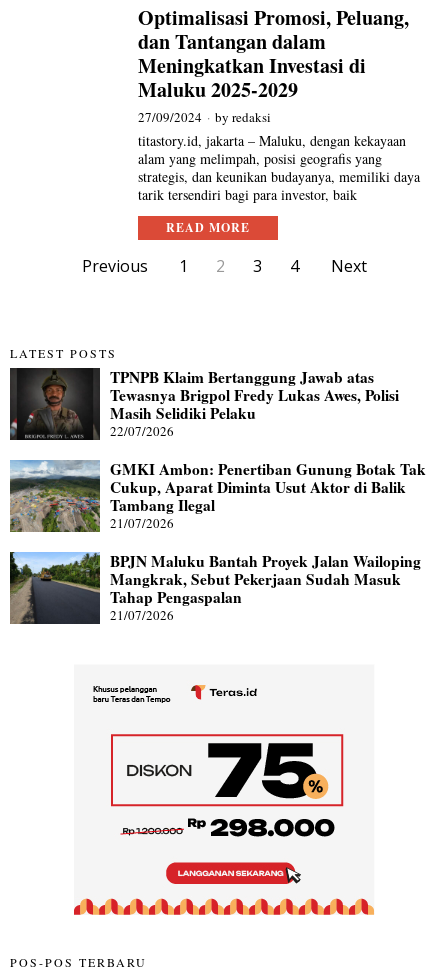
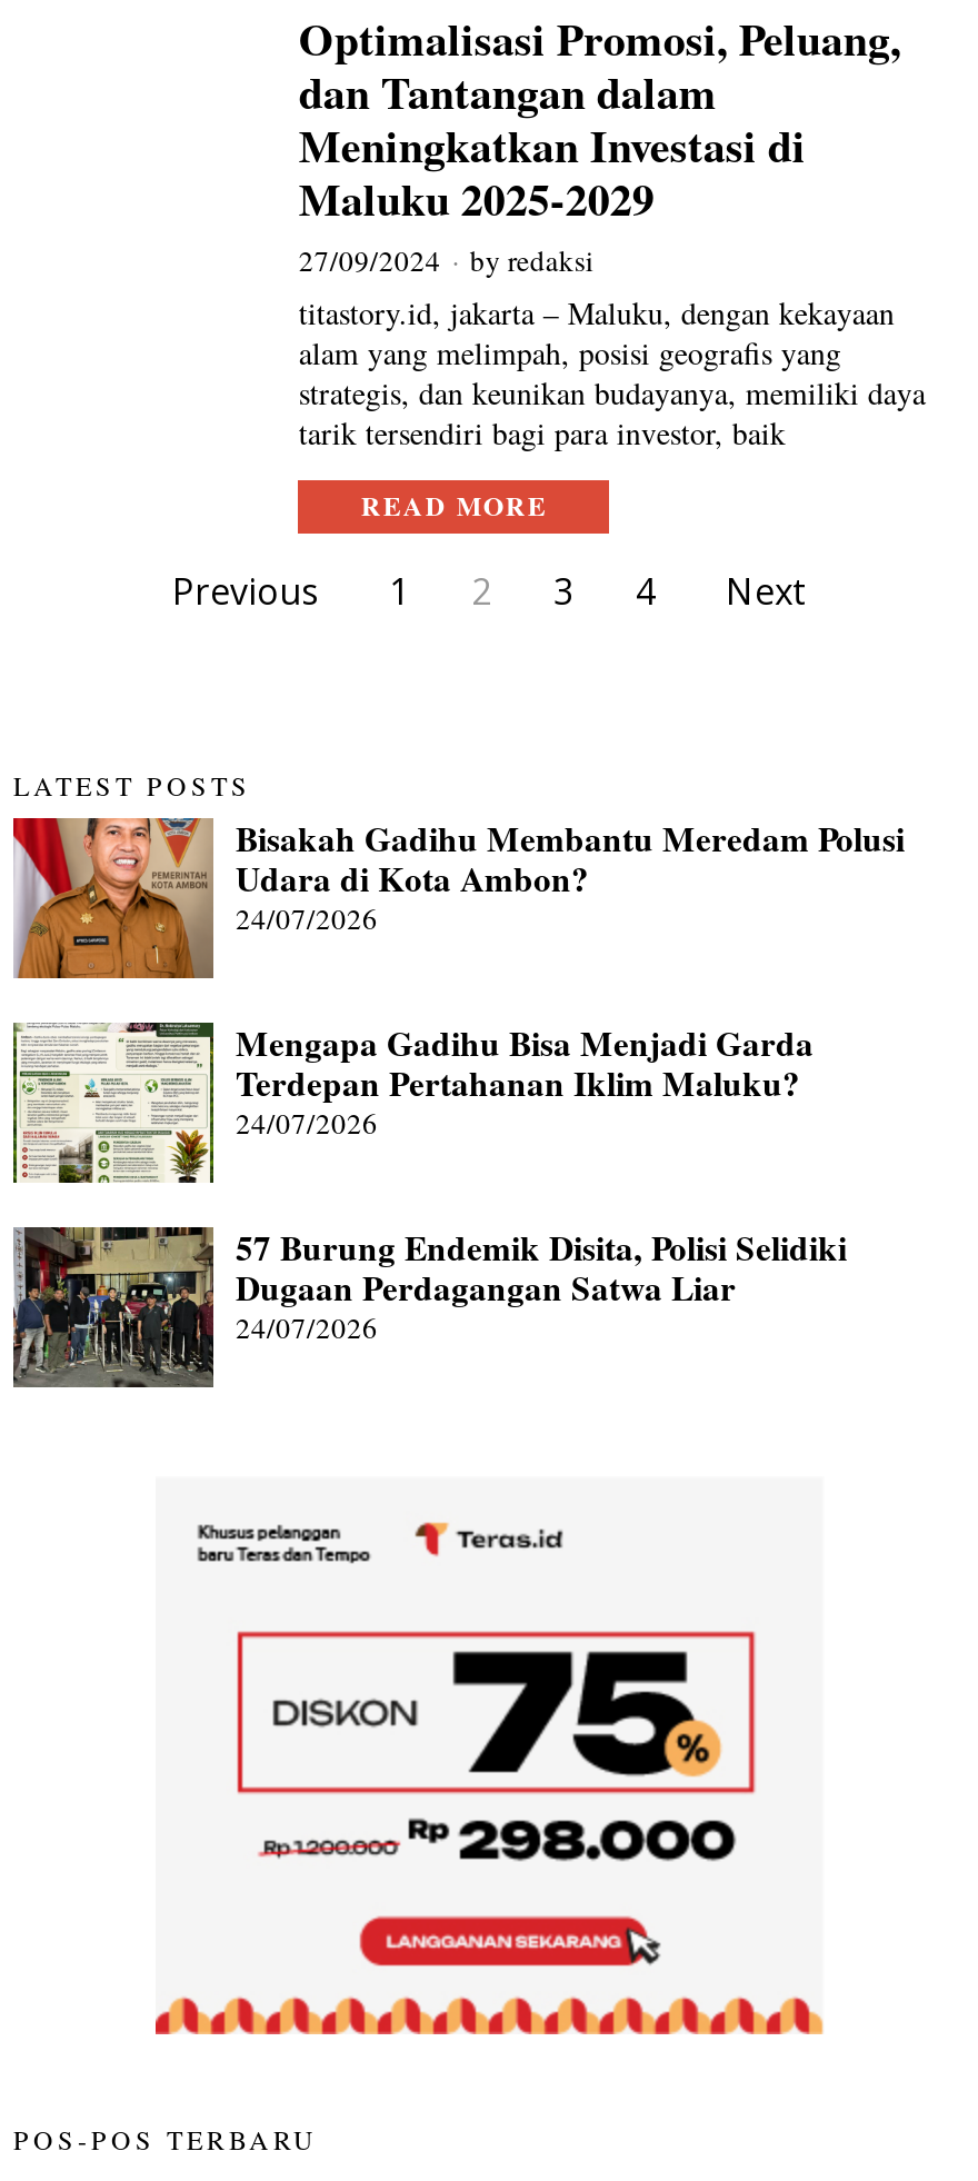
- [image]
- TPNPB Klaim Bertanggung Jawab atas
- Tewasnya Brigpol Fredy Lukas Awes, Polisi
- Masih Selidiki Pelaku
- 22/07/2026
+ [image]
+ Bisakah Gadihu Membantu Meredam Polusi
+ Udara di Kota Ambon?
+ 24/07/2026

- [image]
- GMKI Ambon: Penertiban Gunung Botak Tak
- Cukup, Aparat Diminta Usut Aktor di Balik
- Tambang Ilegal
- 21/07/2026
+ [image]
+ Mengapa Gadihu Bisa Menjadi Garda
+ Terdepan Pertahanan Iklim Maluku?
+ 24/07/2026

- [image]
- BPJN Maluku Bantah Proyek Jalan Wailoping
- Mangkrak, Sebut Pekerjaan Sudah Masuk
- Tahap Pengaspalan
- 21/07/2026
+ [image]
+ 57 Burung Endemik Disita, Polisi Selidiki
+ Dugaan Perdagangan Satwa Liar
+ 24/07/2026
